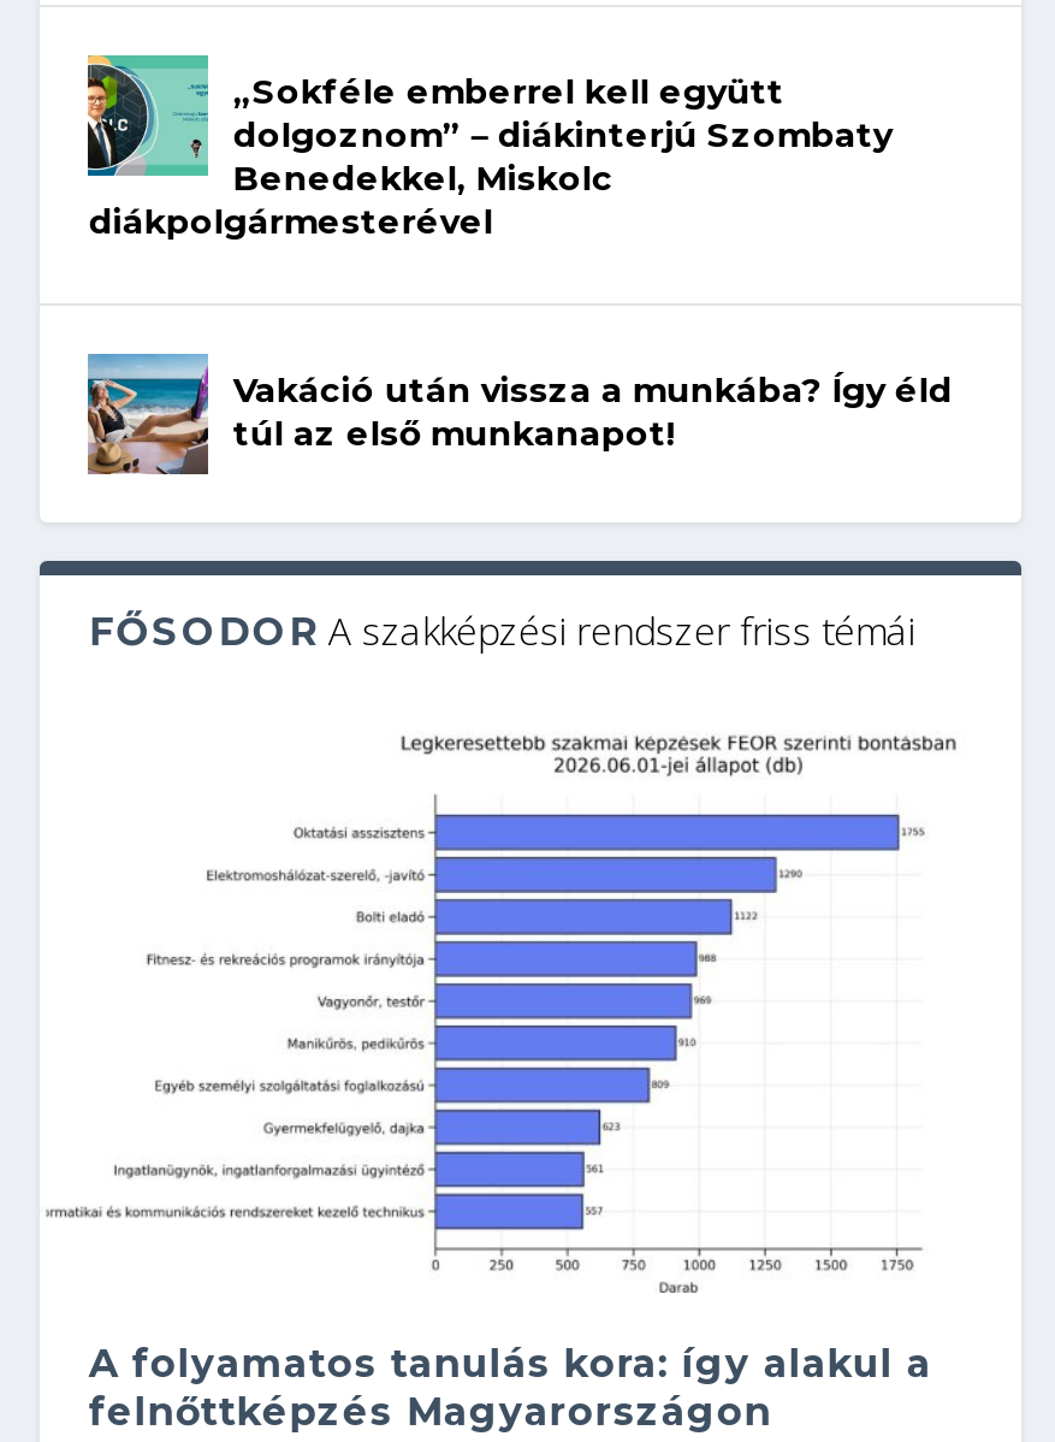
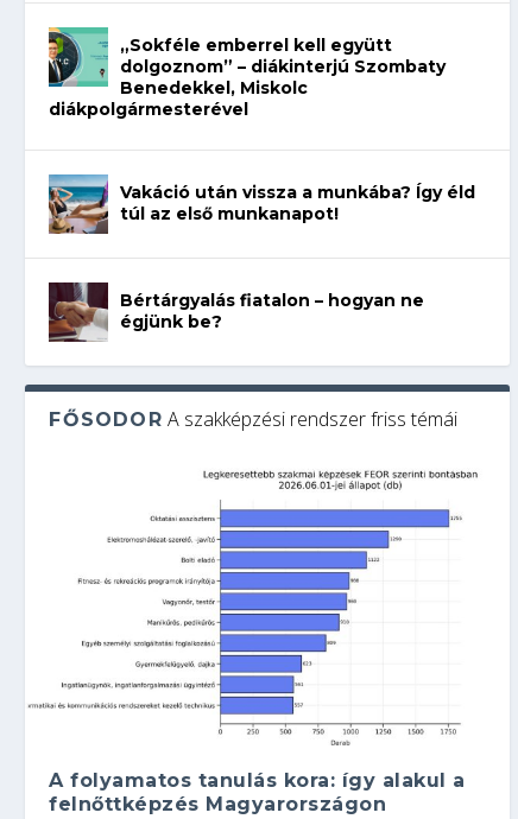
+ [image]
+ Bértárgyalás fiatalon – hogyan ne
+ égjünk be?
